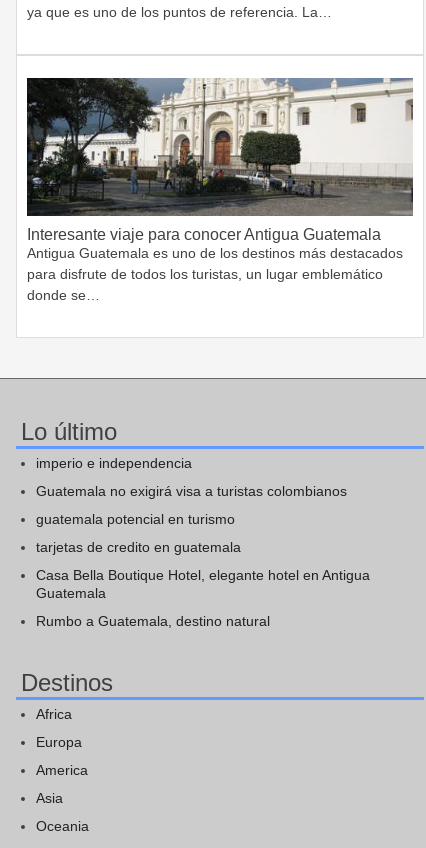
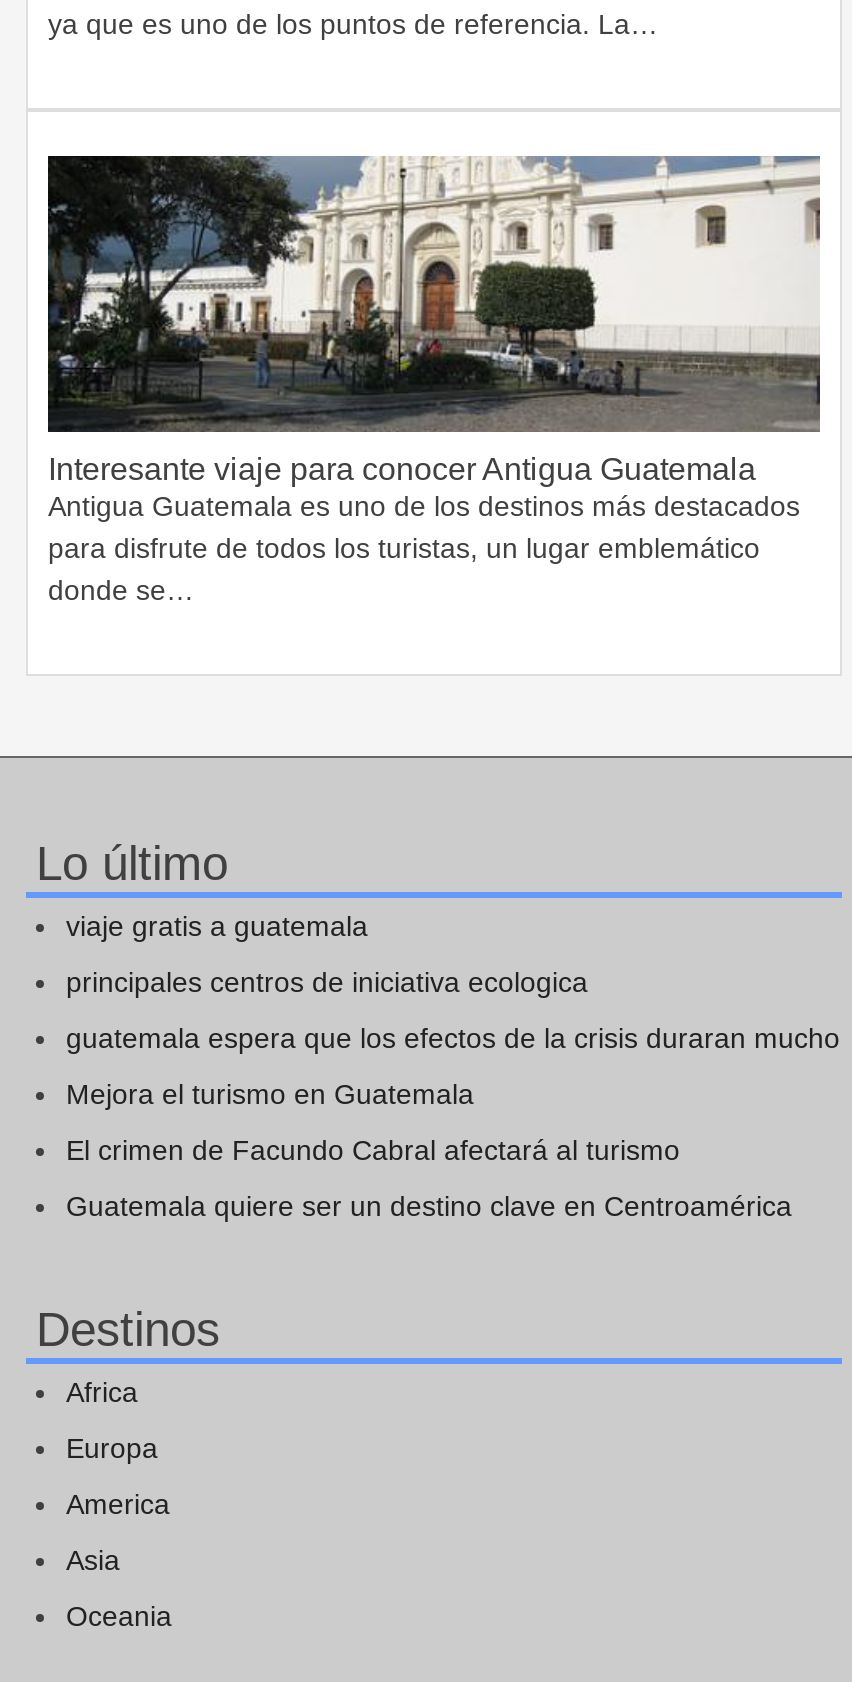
- imperio e independencia
+ viaje gratis a guatemala

- Guatemala no exigirá visa a turistas colombianos
+ principales centros de iniciativa ecologica

- guatemala potencial en turismo
+ guatemala espera que los efectos de la crisis duraran mucho

- tarjetas de credito en guatemala
+ Mejora el turismo en Guatemala

- Casa Bella Boutique Hotel, elegante hotel en Antigua
- Guatemala
+ El crimen de Facundo Cabral afectará al turismo

- Rumbo a Guatemala, destino natural
+ Guatemala quiere ser un destino clave en Centroamérica
